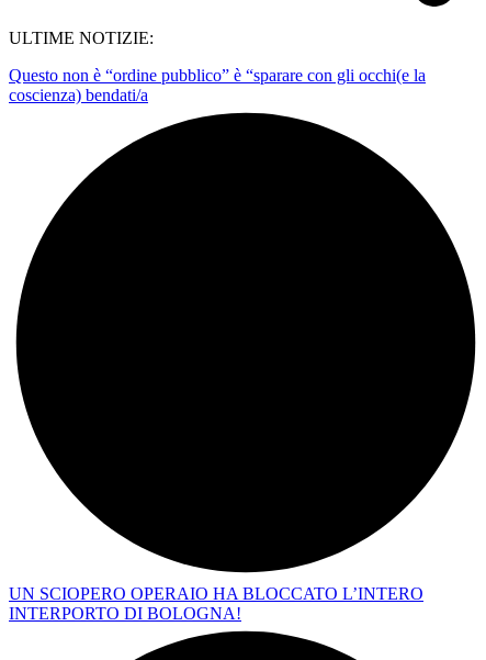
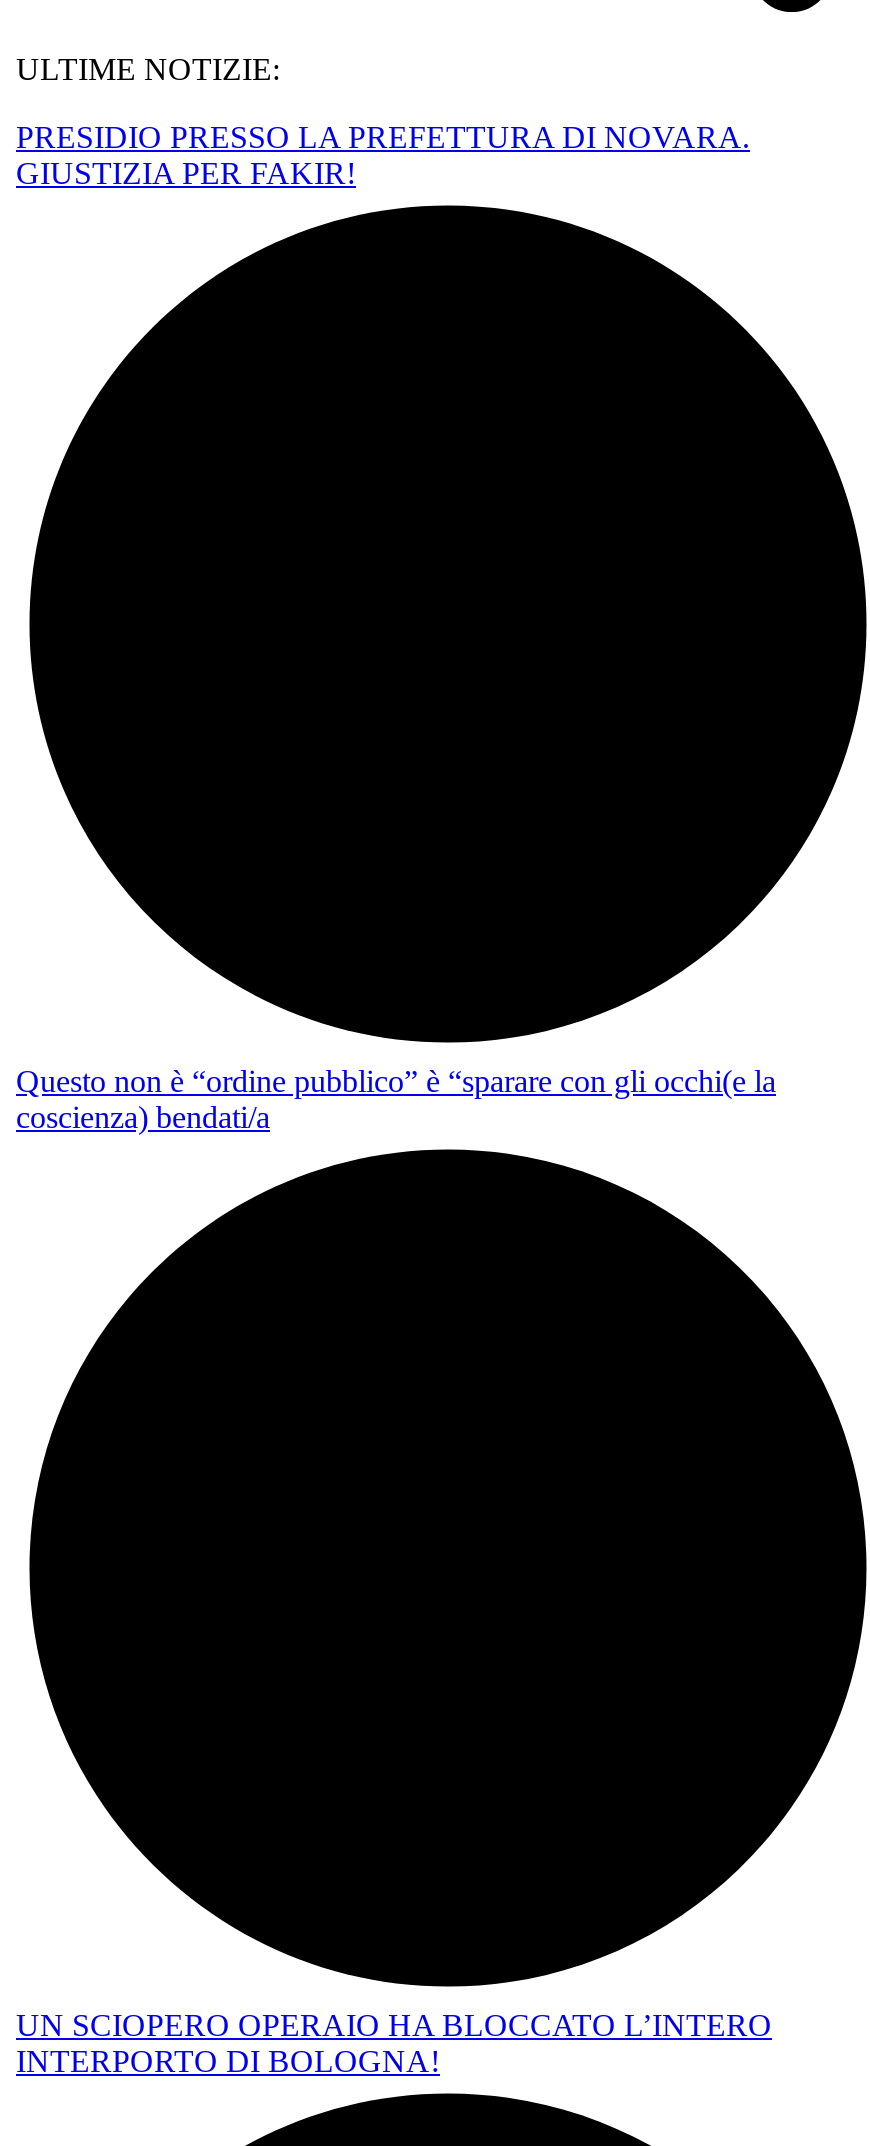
+ PRESIDIO PRESSO LA PREFETTURA DI NOVARA.
+ GIUSTIZIA PER FAKIR!
